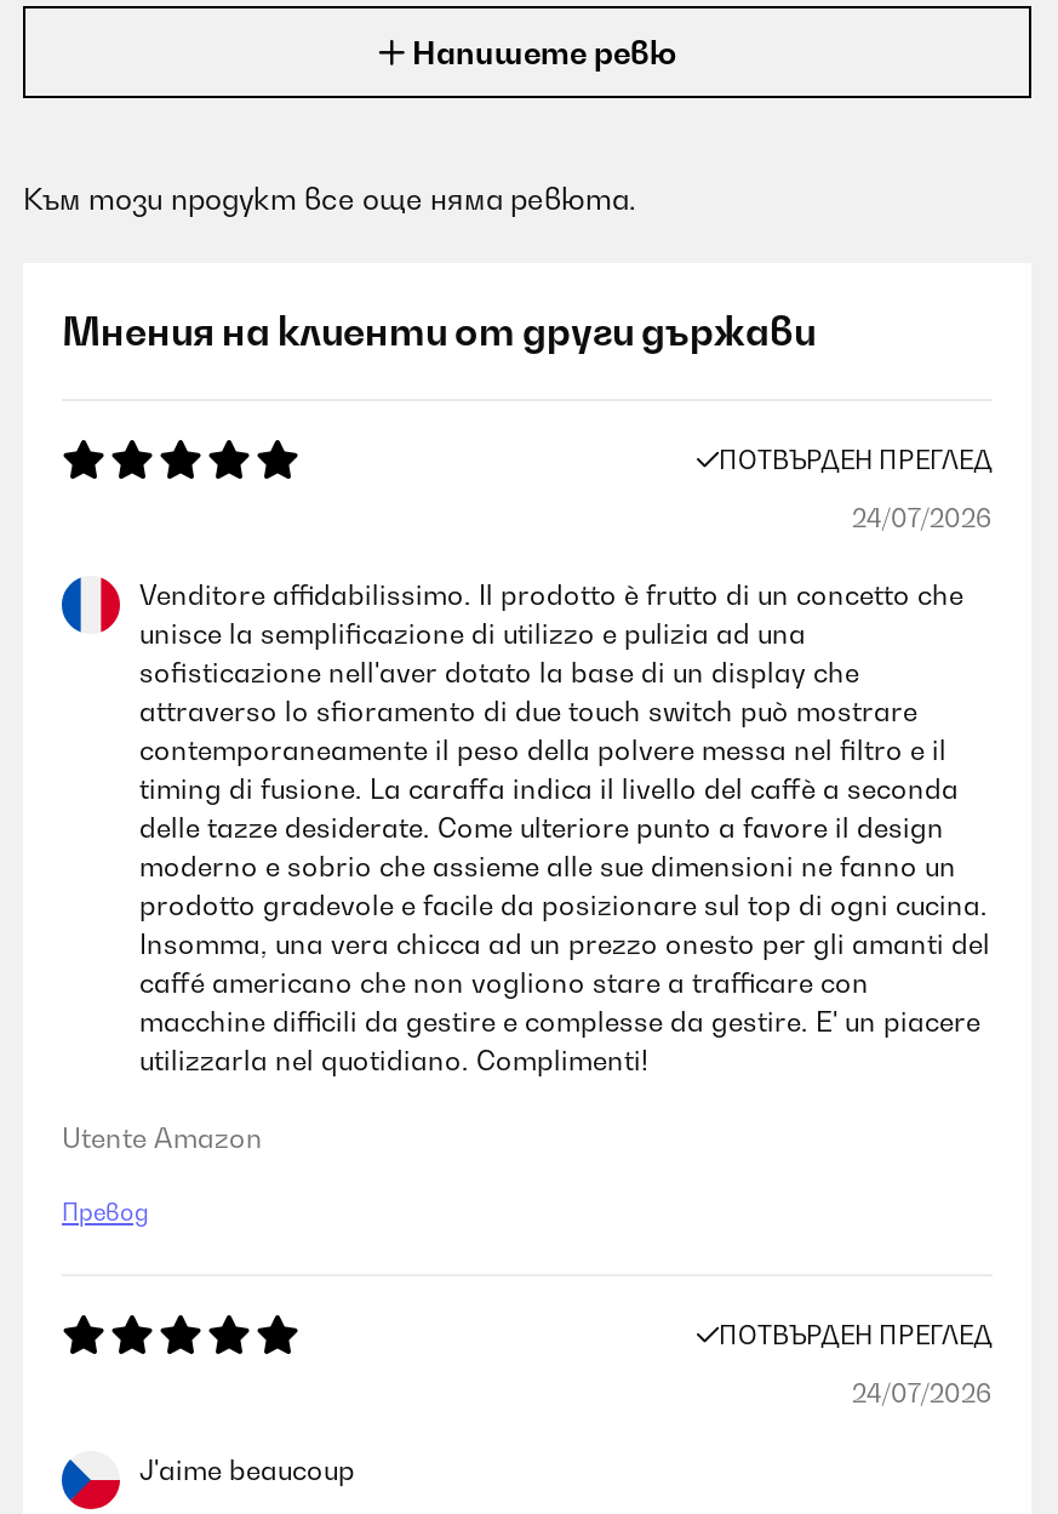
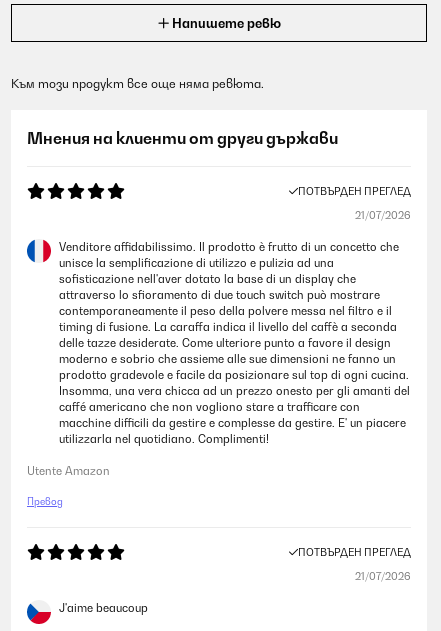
- 24/07/2026
+ 21/07/2026

- 24/07/2026
+ 21/07/2026
